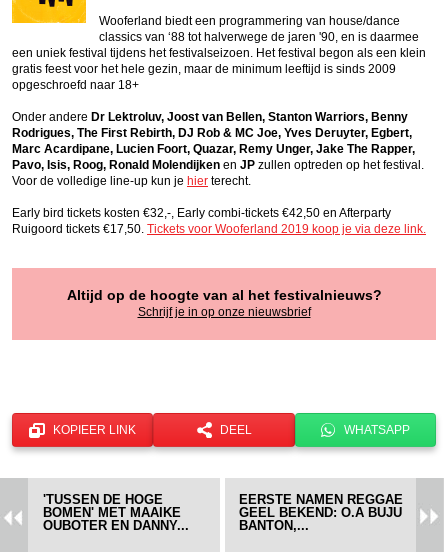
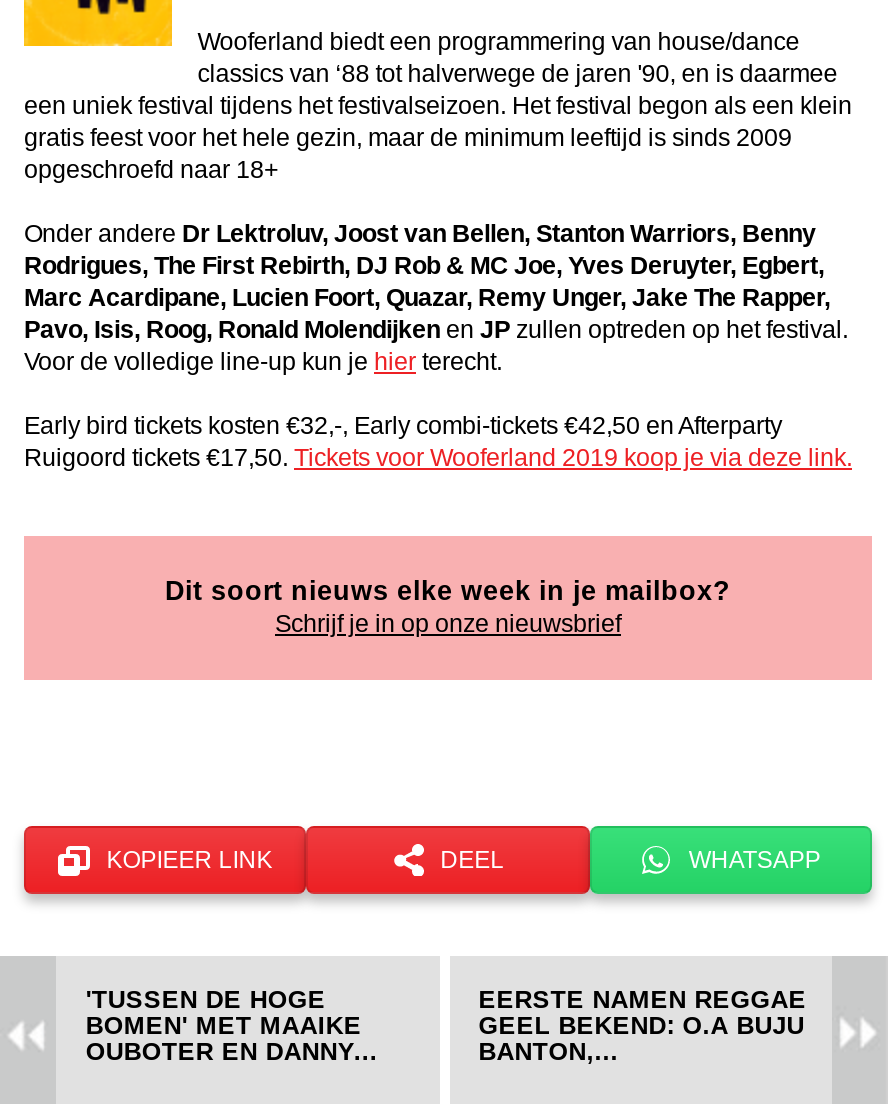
- Altijd op de hoogte van al het festivalnieuws?
+ Dit soort nieuws elke week in je mailbox?
